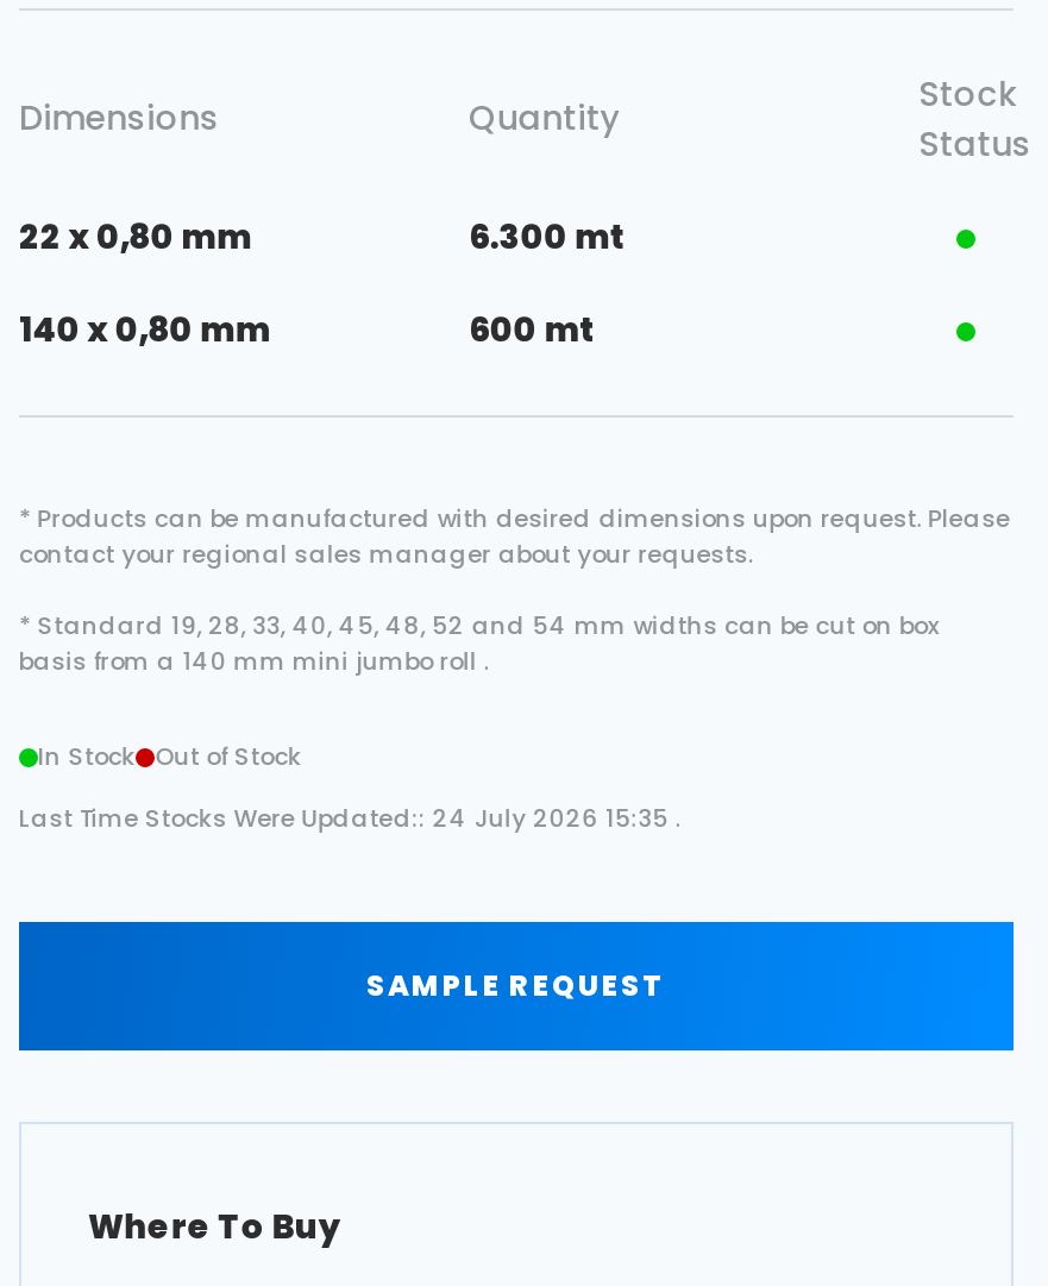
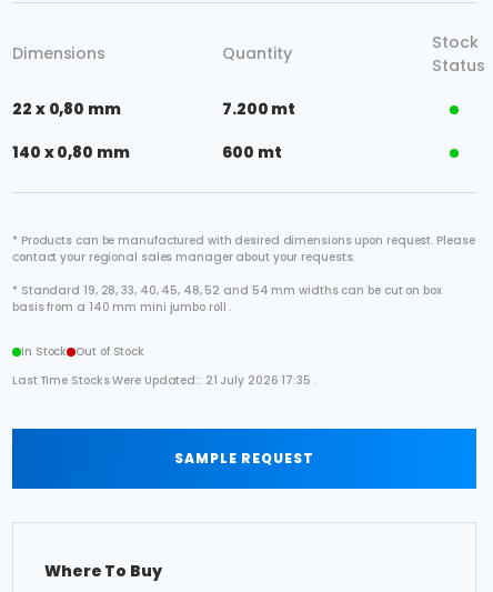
- 6.300 mt
+ 7.200 mt

- Last Time Stocks Were Updated:: 24 July 2026 15:35 .
+ Last Time Stocks Were Updated:: 21 July 2026 17:35 .
